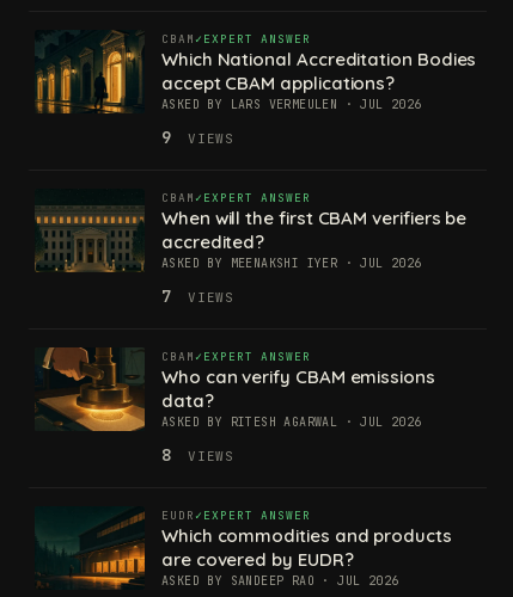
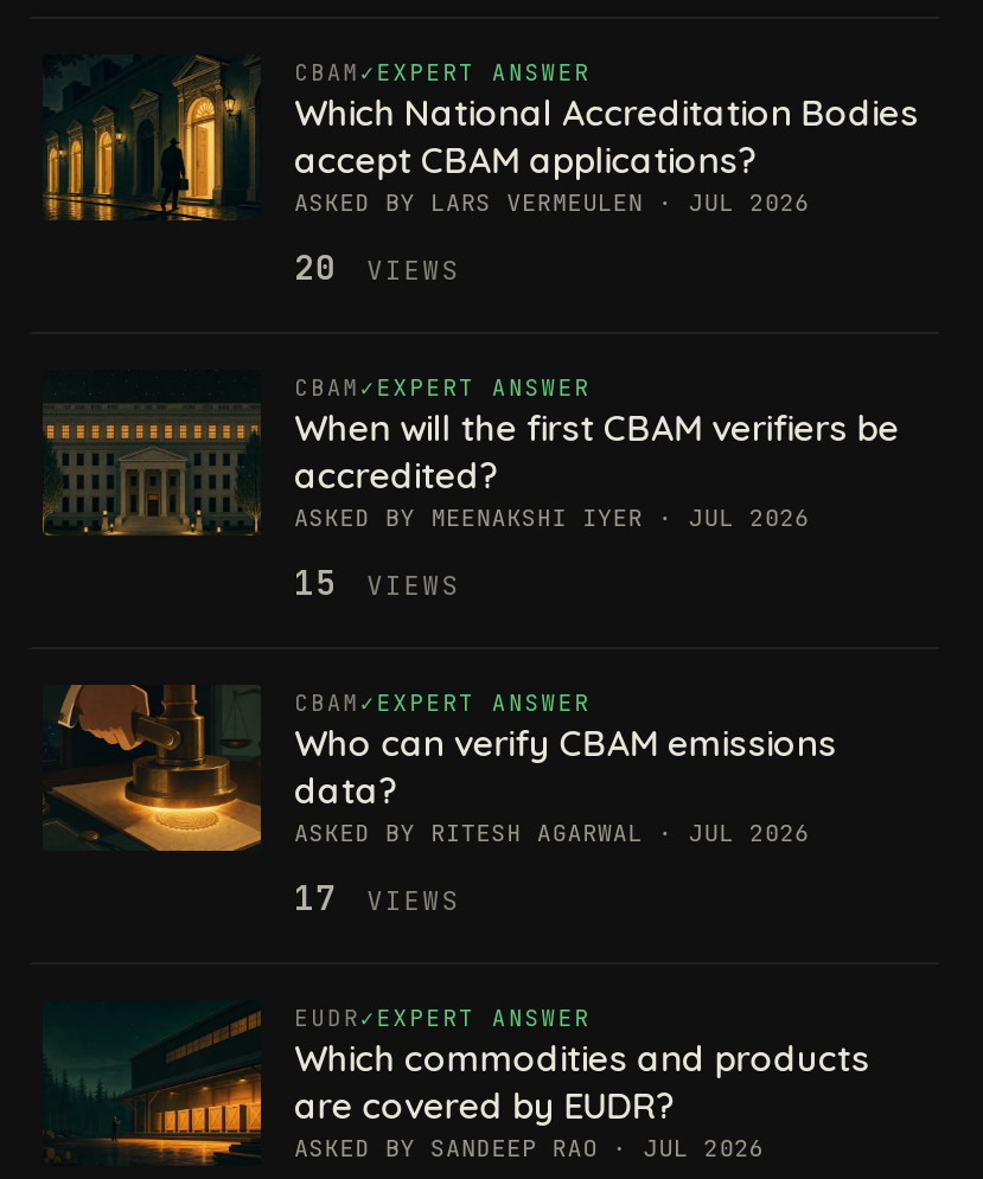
- 9 VIEWS
+ 20 VIEWS

- 7 VIEWS
+ 15 VIEWS

- 8 VIEWS
+ 17 VIEWS
